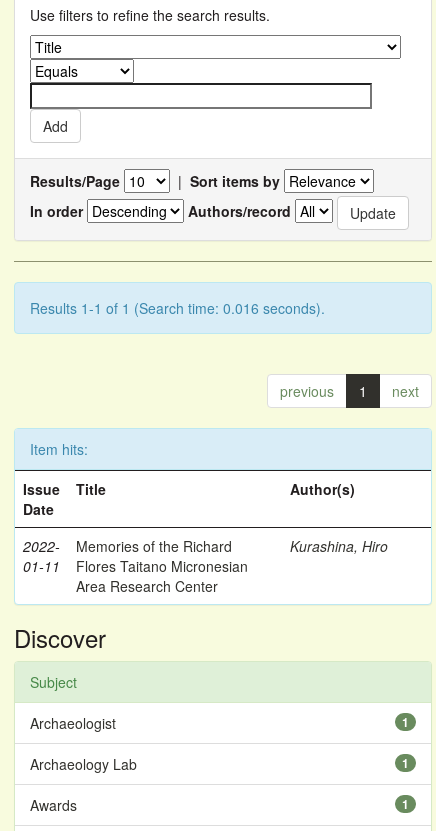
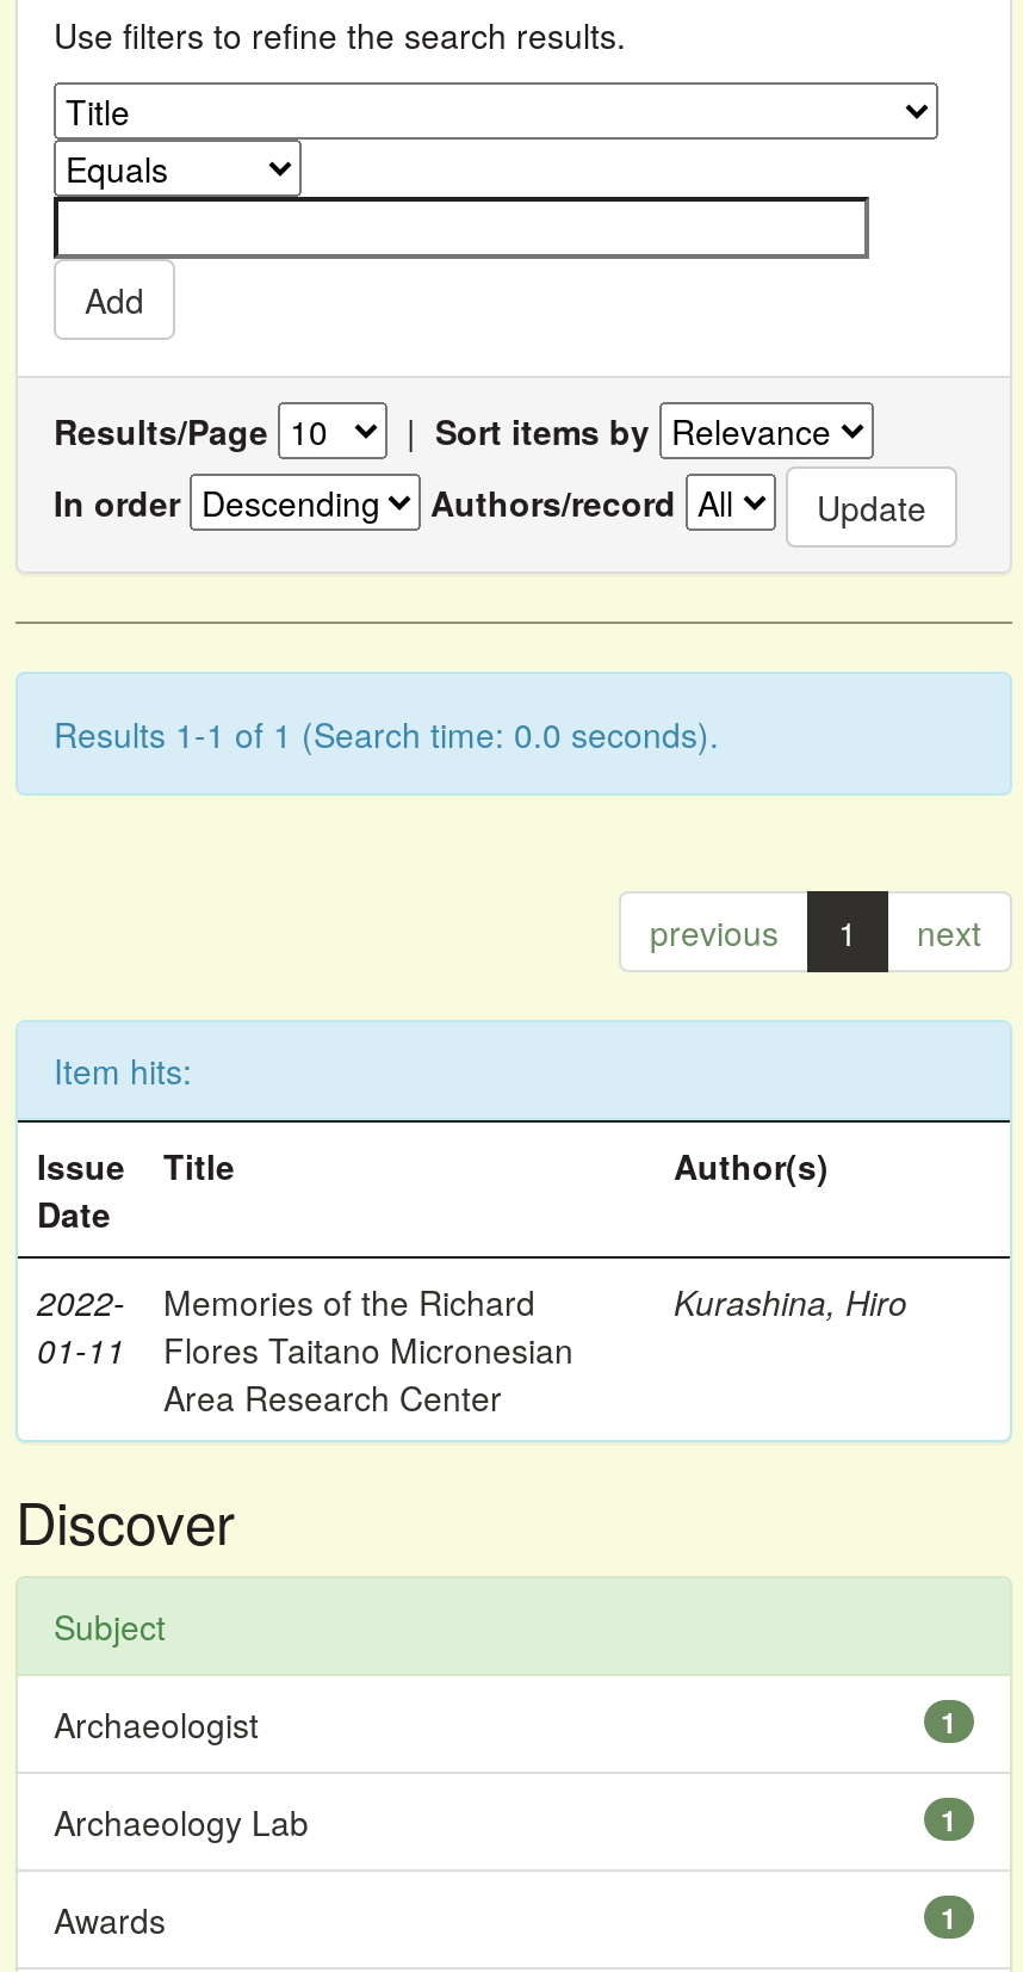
- Results 1-1 of 1 (Search time: 0.016 seconds).
+ Results 1-1 of 1 (Search time: 0.0 seconds).
